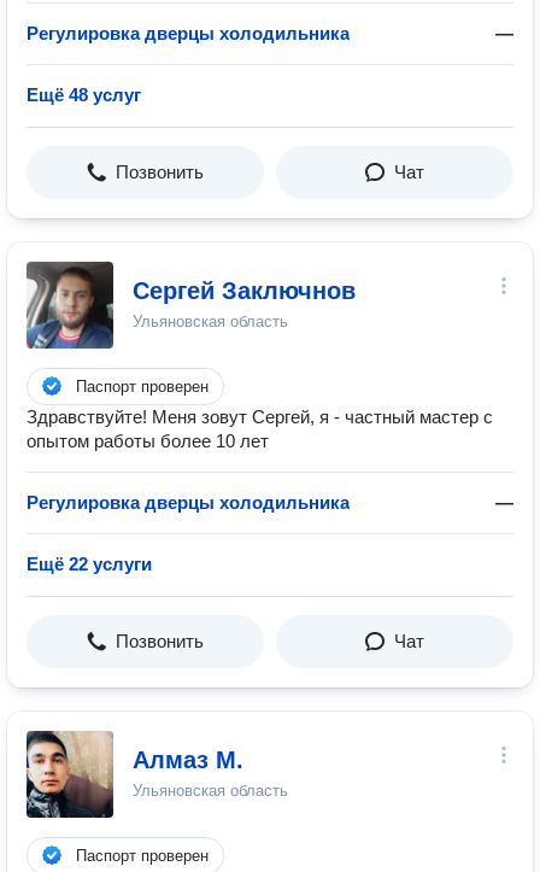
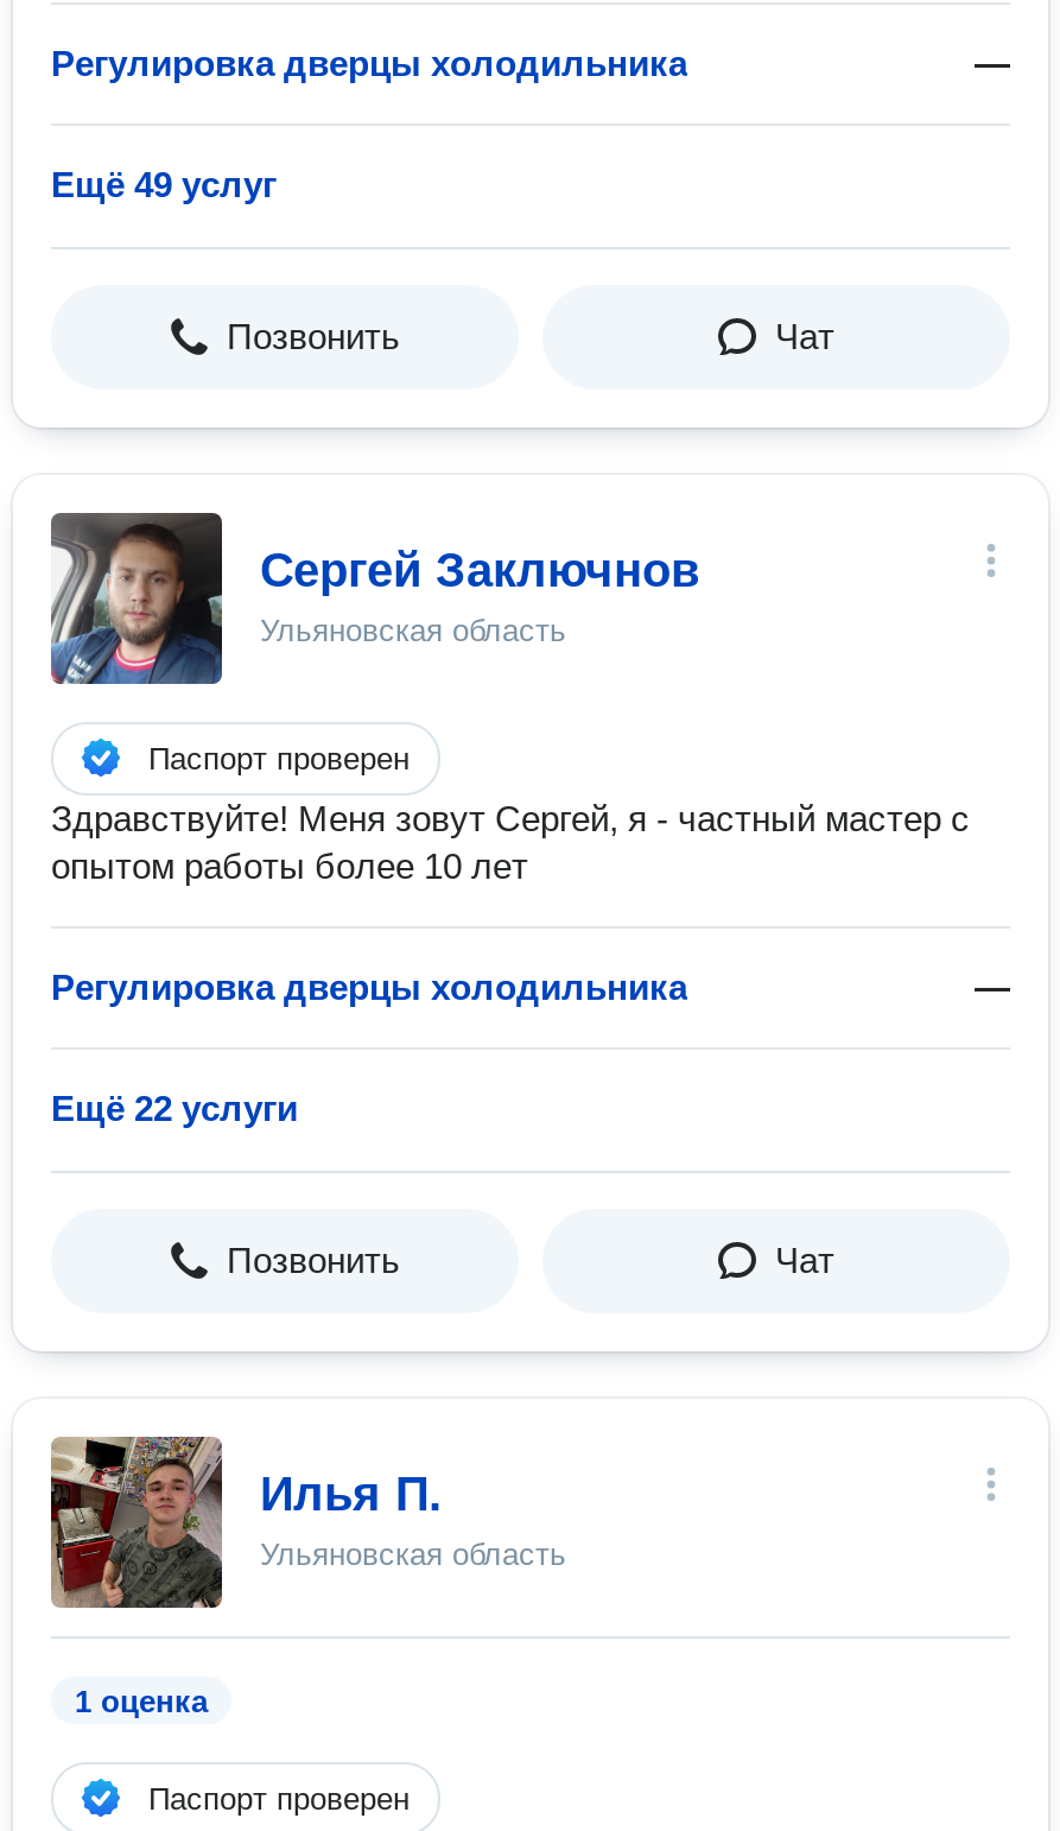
- Ещё 48 услуг
+ Ещё 49 услуг

- [image]
- Алмаз М.
+ [image]
+ Илья П.

+ 1 оценка
